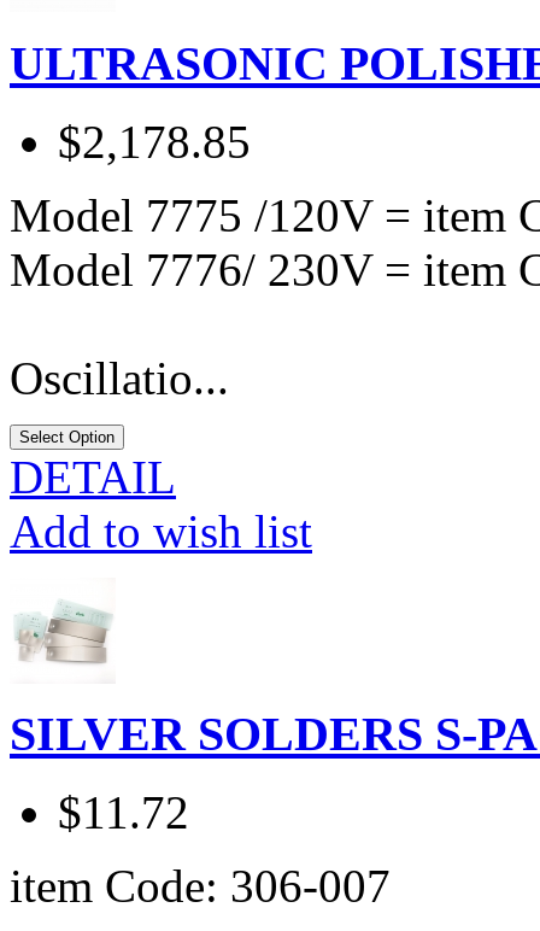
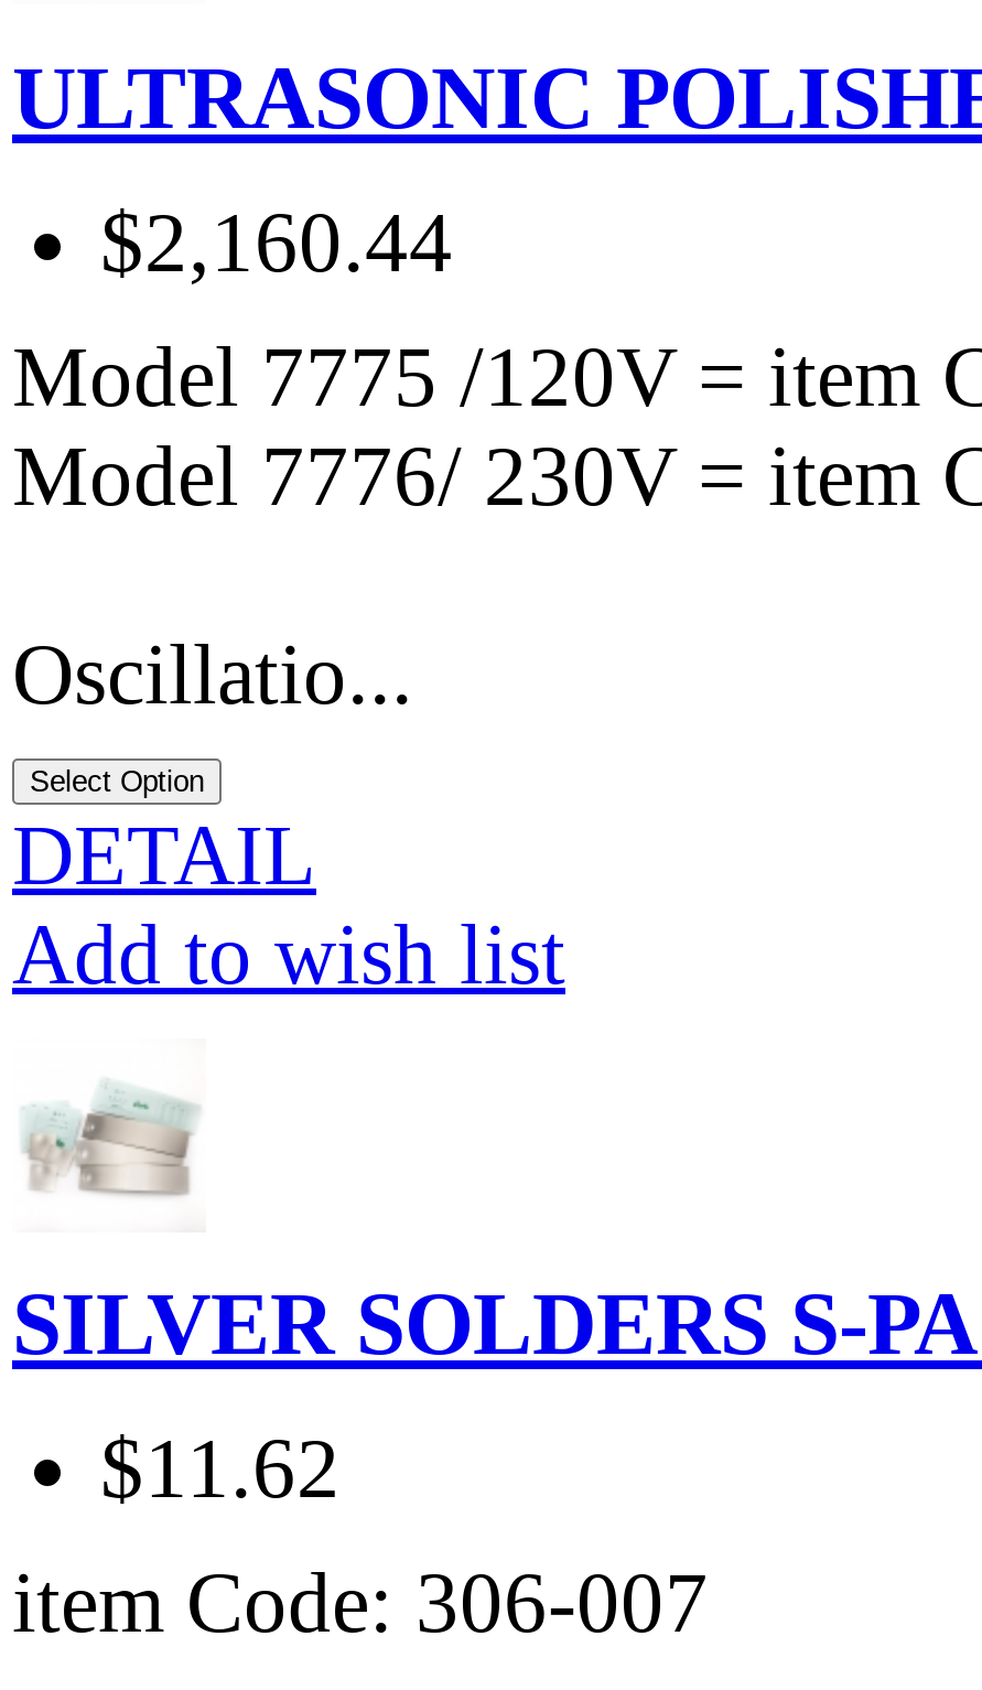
- $2,178.85
+ $2,160.44

- $11.72
+ $11.62
